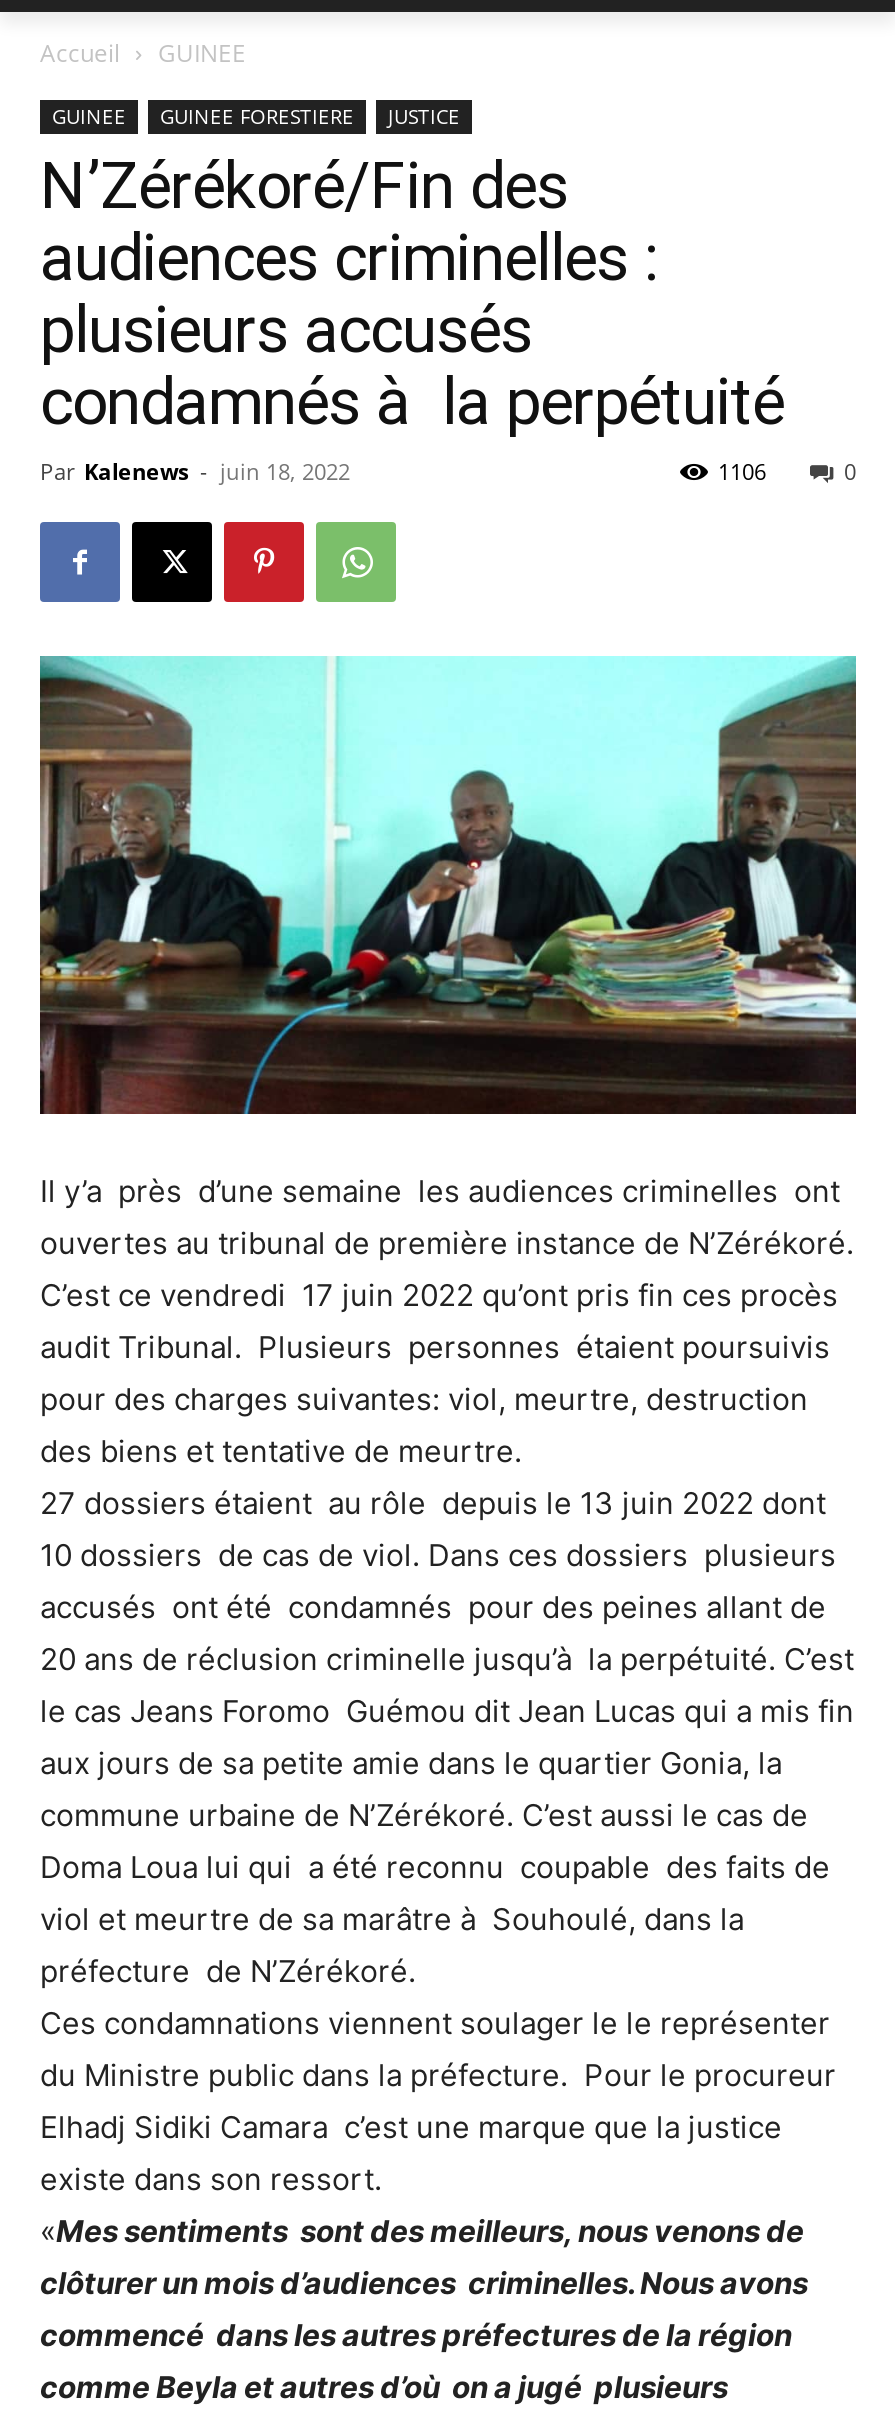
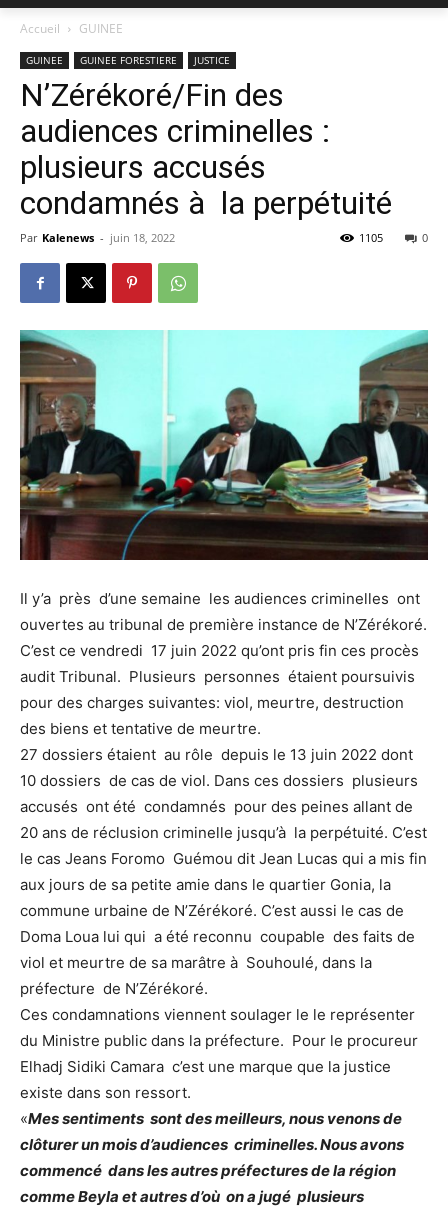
- 1106
+ 1105
